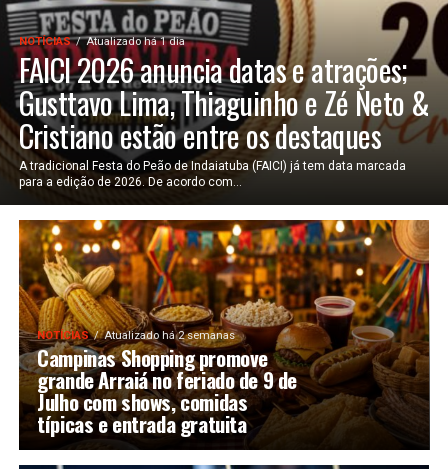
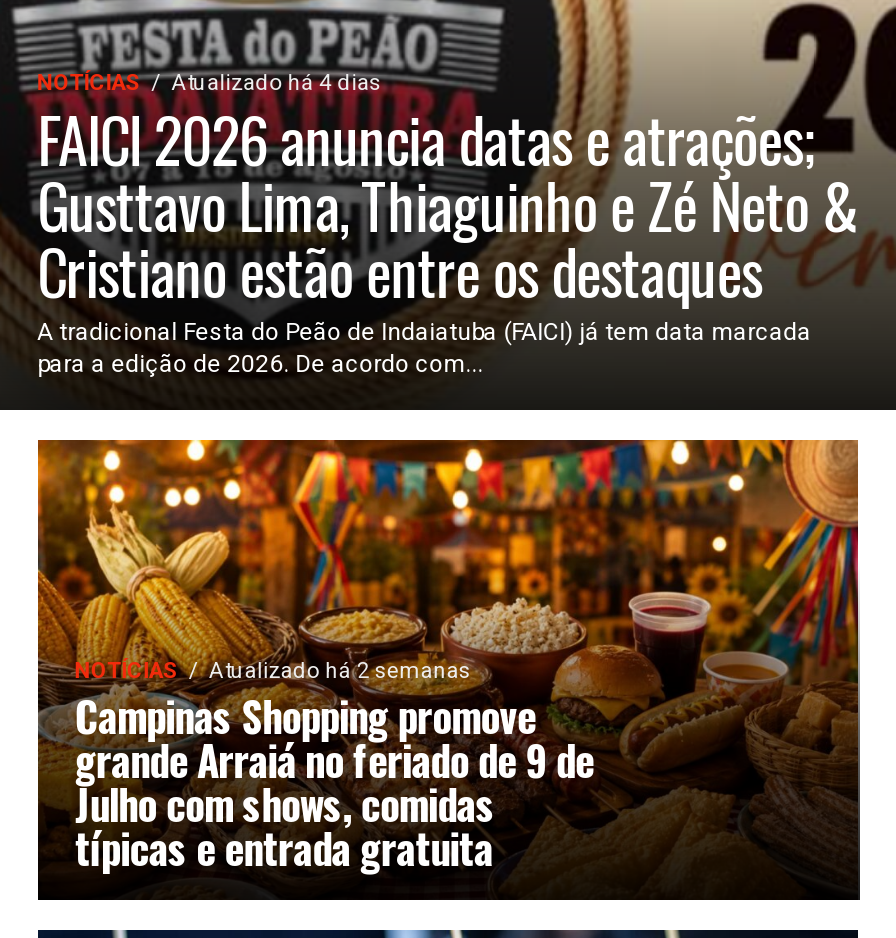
- Atualizado há 1 dia
+ Atualizado há 4 dias
